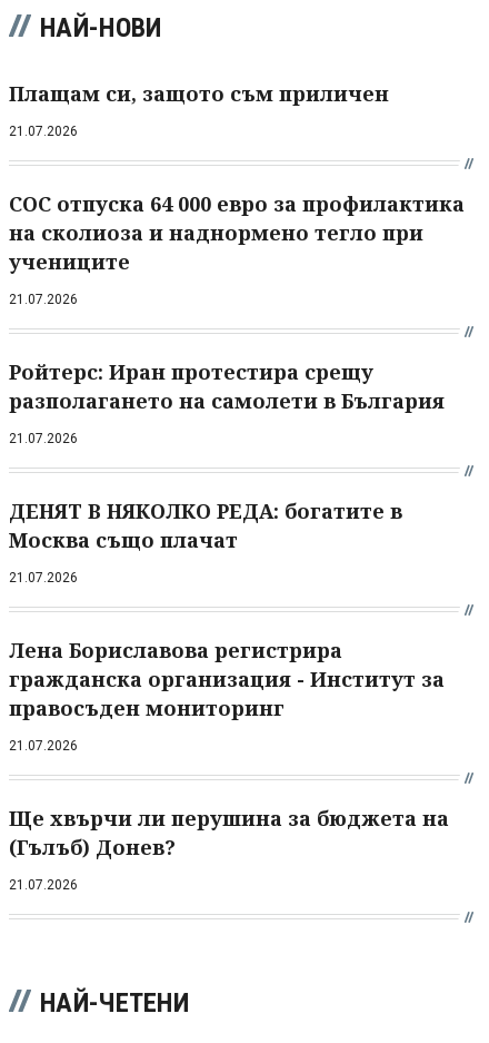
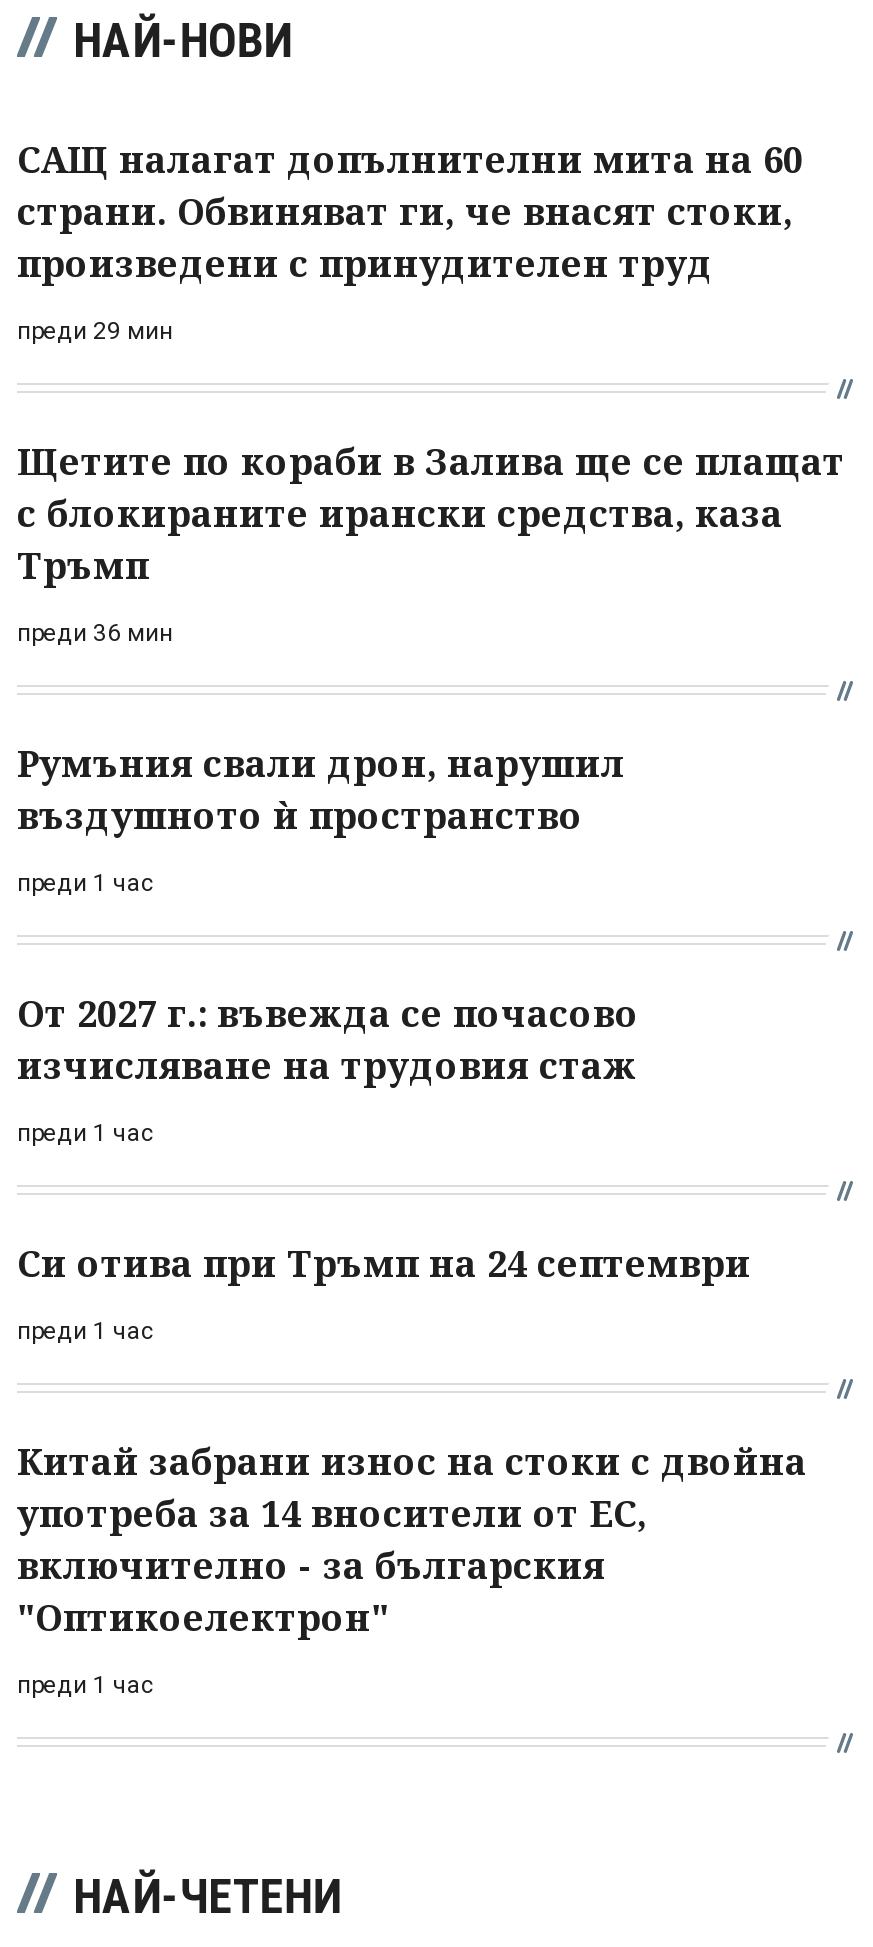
- Плащам си, защото съм приличен
+ САЩ налагат допълнителни мита на 60
+ страни. Обвиняват ги, че внасят стоки,
+ произведени с принудителен труд

- 21.07.2026
+ преди 29 мин

- СОС отпуска 64 000 евро за профилактика
- на сколиоза и наднормено тегло при
- учениците
+ Щетите по кораби в Залива ще се плащат
+ с блокираните ирански средства, каза
+ Тръмп

- 21.07.2026
+ преди 36 мин

- Ройтерс: Иран протестира срещу
- разполагането на самолети в България
+ Румъния свали дрон, нарушил
+ въздушното ѝ пространство

- 21.07.2026
+ преди 1 час

- ДЕНЯТ В НЯКОЛКО РЕДА: богатите в
- Москва също плачат
+ От 2027 г.: въвежда се почасово
+ изчисляване на трудовия стаж

- 21.07.2026
+ преди 1 час

- Лена Бориславова регистрира
- гражданска организация - Институт за
- правосъден мониторинг
+ Си отива при Тръмп на 24 септември

- 21.07.2026
+ преди 1 час

- Ще хвърчи ли перушина за бюджета на
- (Гълъб) Донев?
+ Китай забрани износ на стоки с двойна
+ употреба за 14 вносители от ЕС,
+ включително - за българския
+ "Оптикоелектрон"

- 21.07.2026
+ преди 1 час
